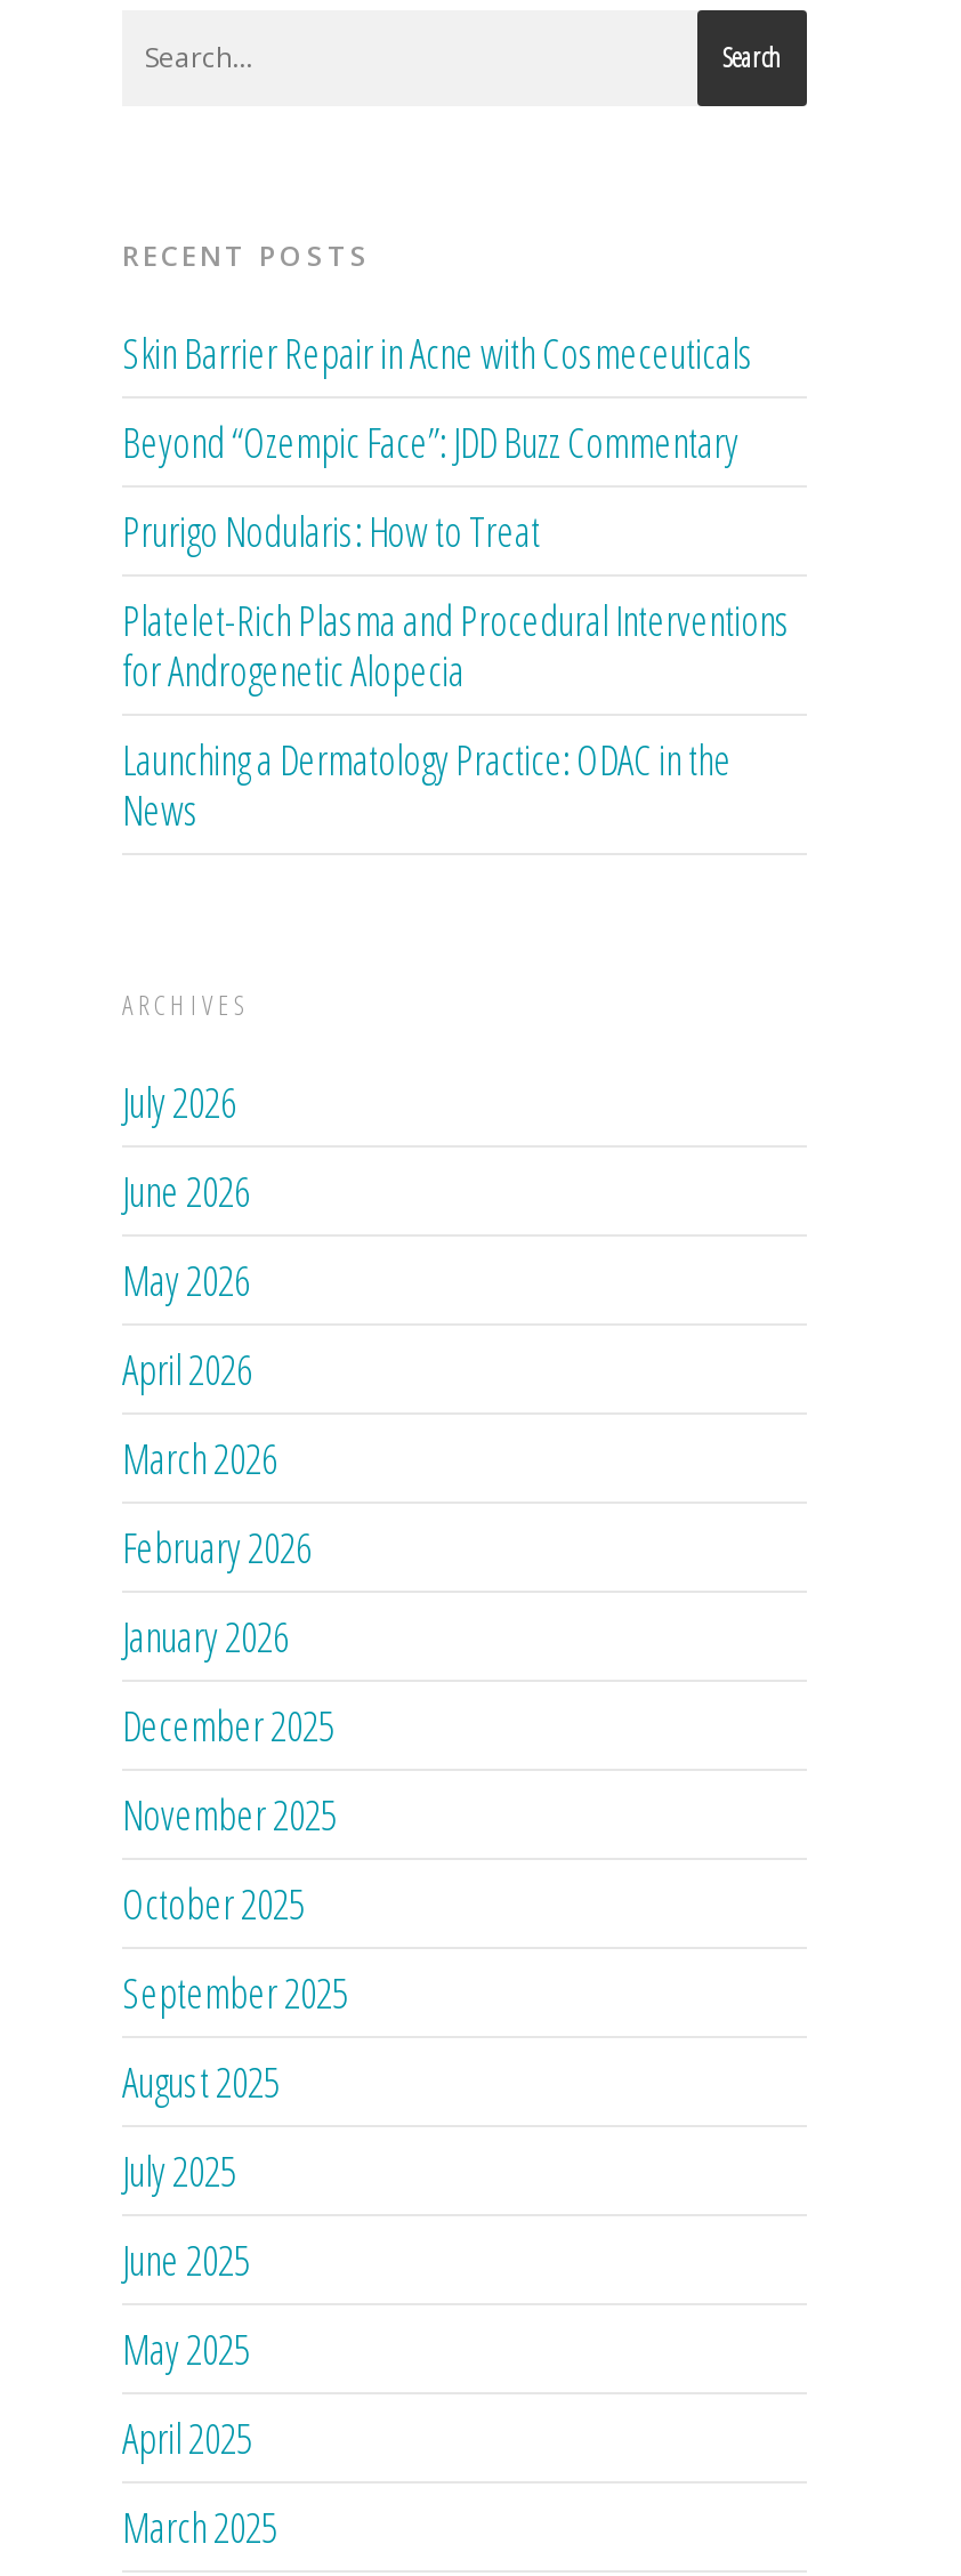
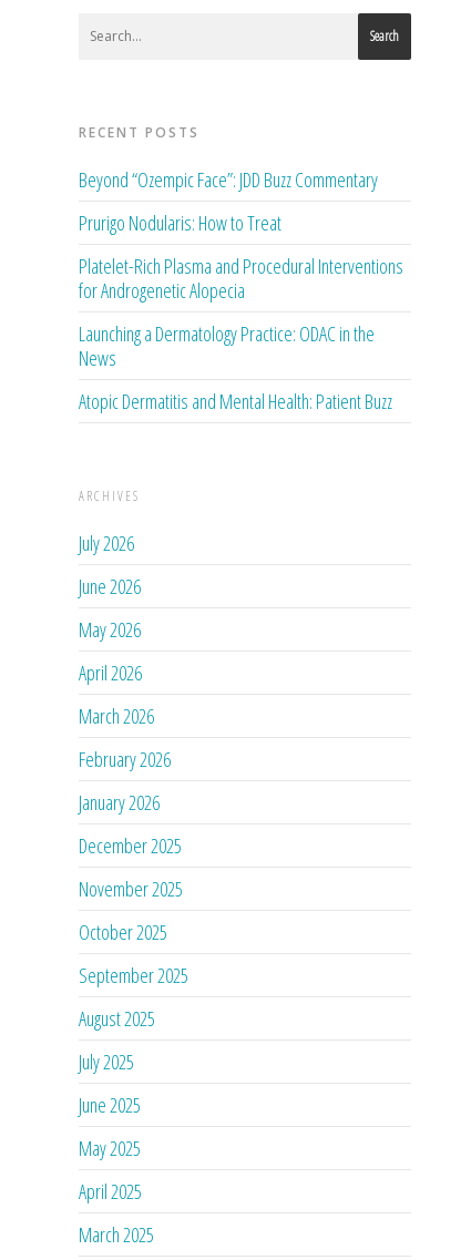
- Skin Barrier Repair in Acne with Cosmeceuticals

moved up: Beyond “Ozempic Face”: JDD Buzz Commentary | Prurigo Nodularis: How to Treat | Platelet-Rich Plasma and Procedural Interventions | for Androgenetic Alopecia | Launching a Dermatology Practice: ODAC in the | News

+ Atopic Dermatitis and Mental Health: Patient Buzz
